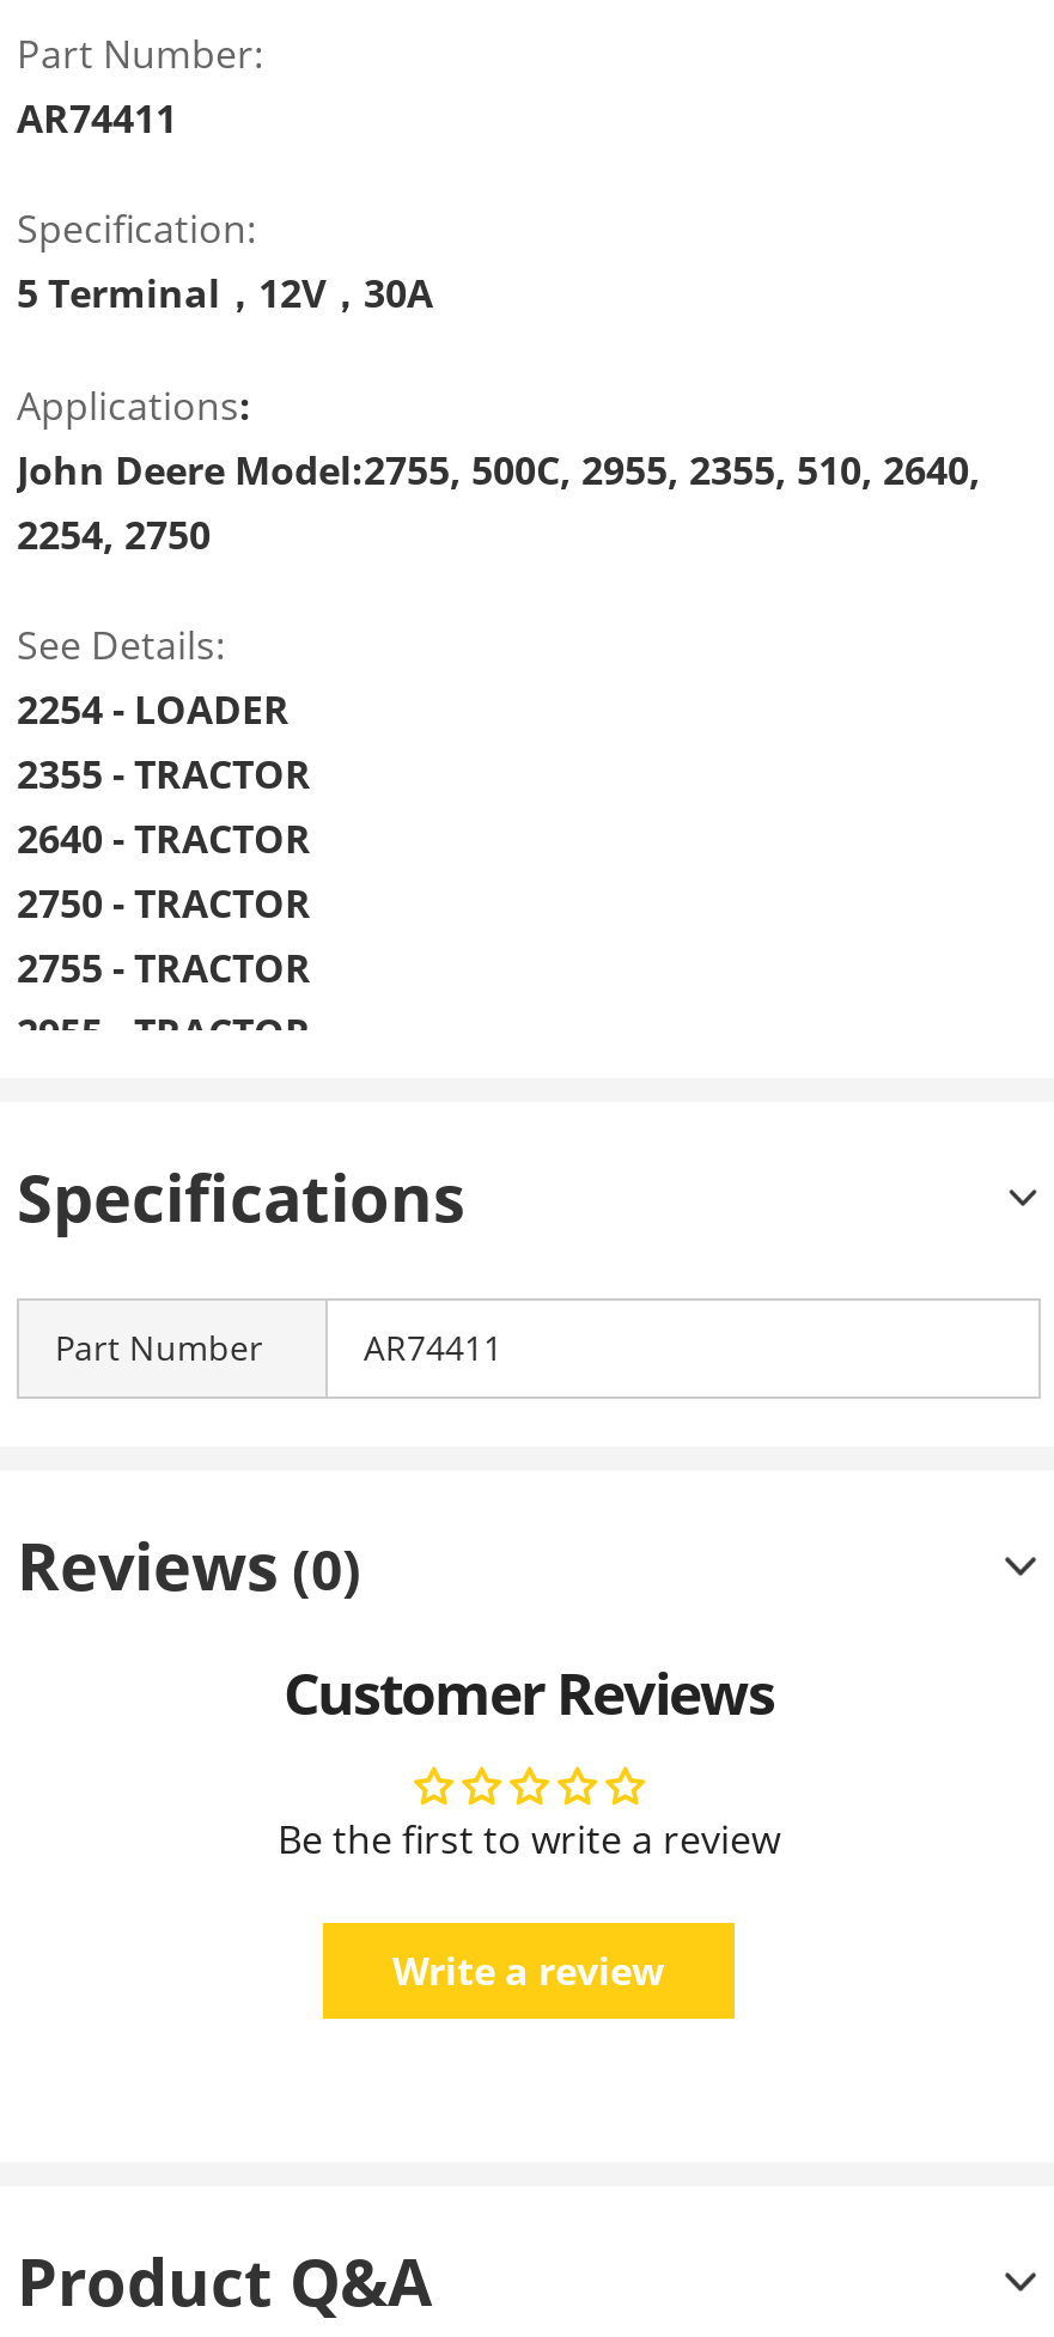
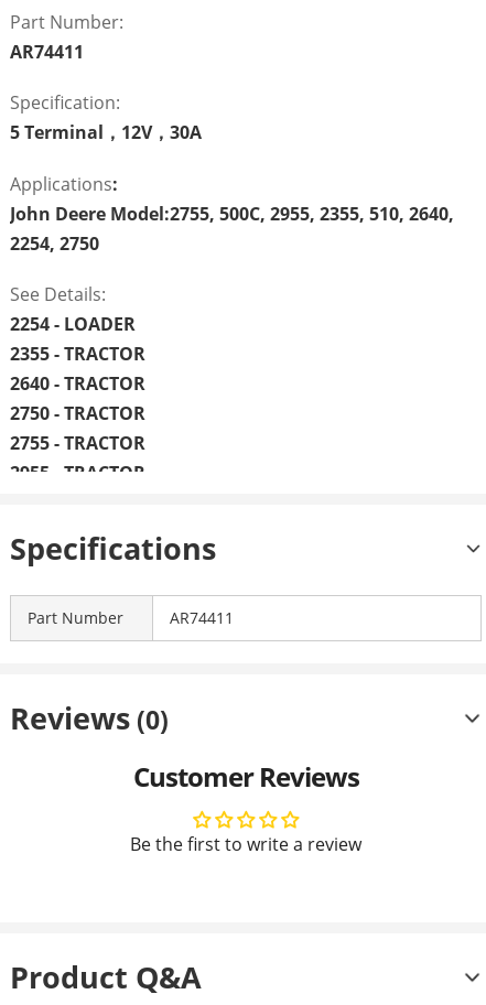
- Write a review
